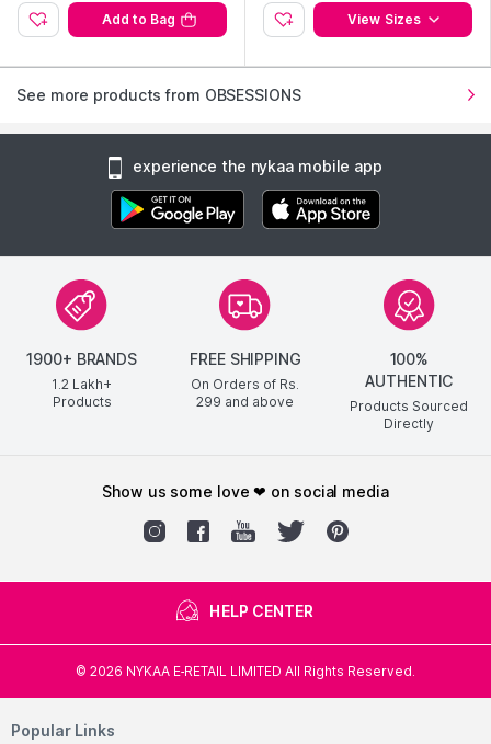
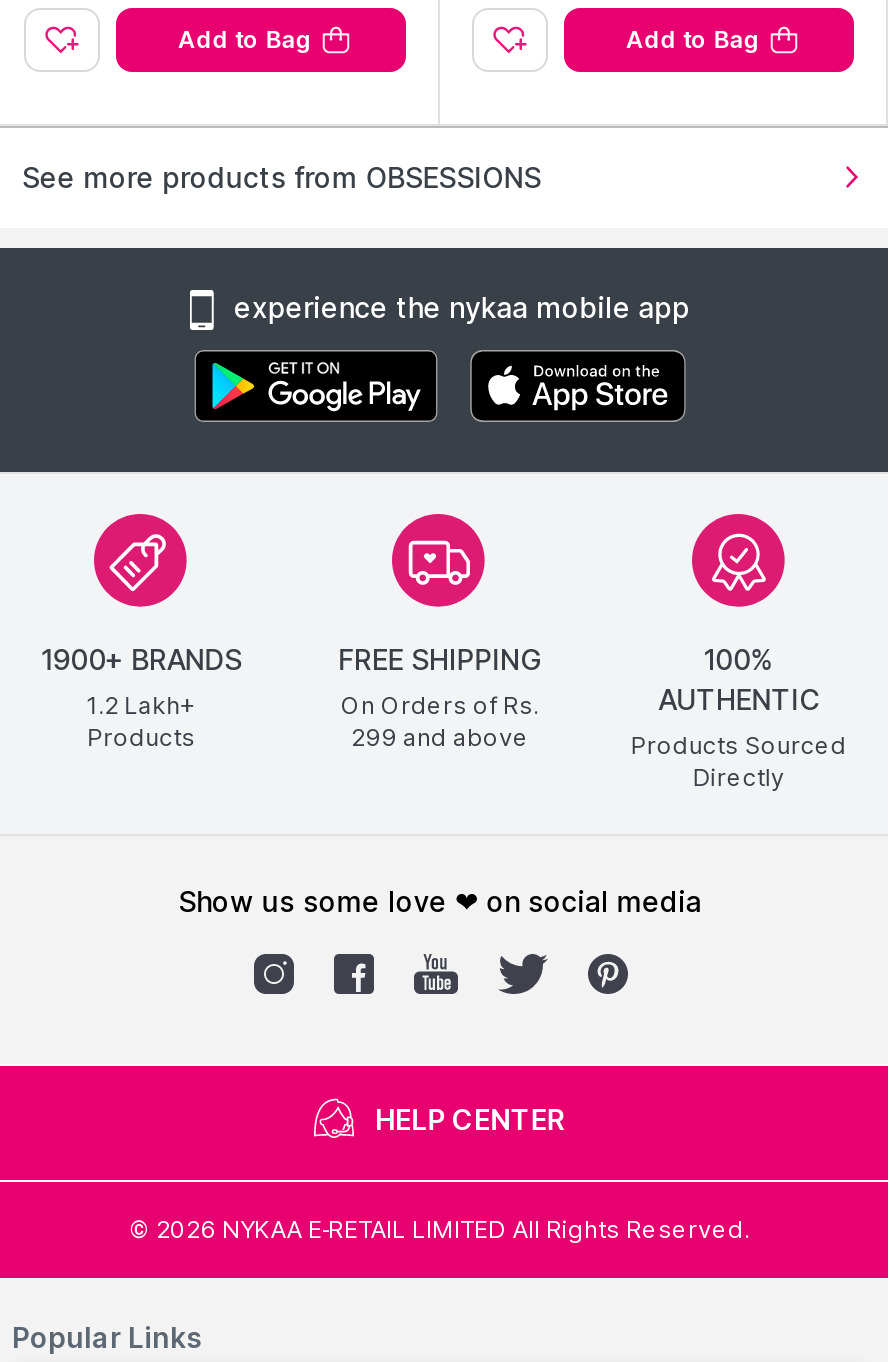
- View Sizes
+ Add to Bag
